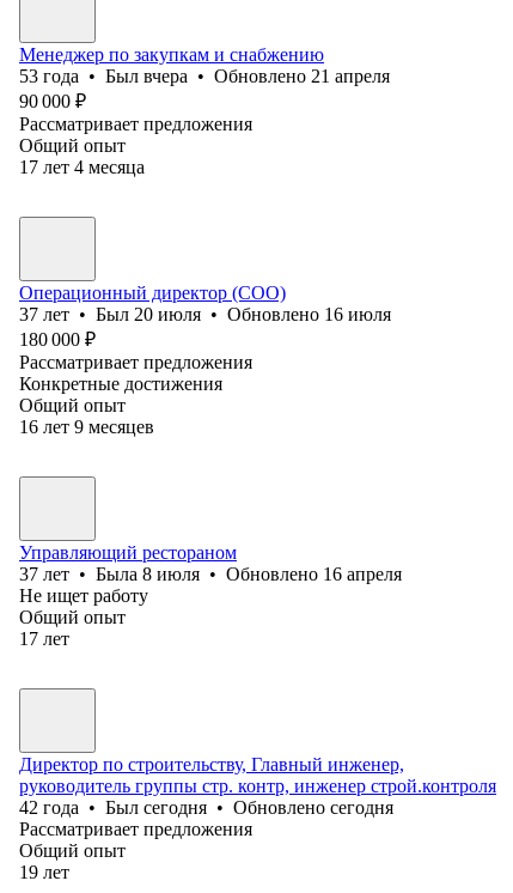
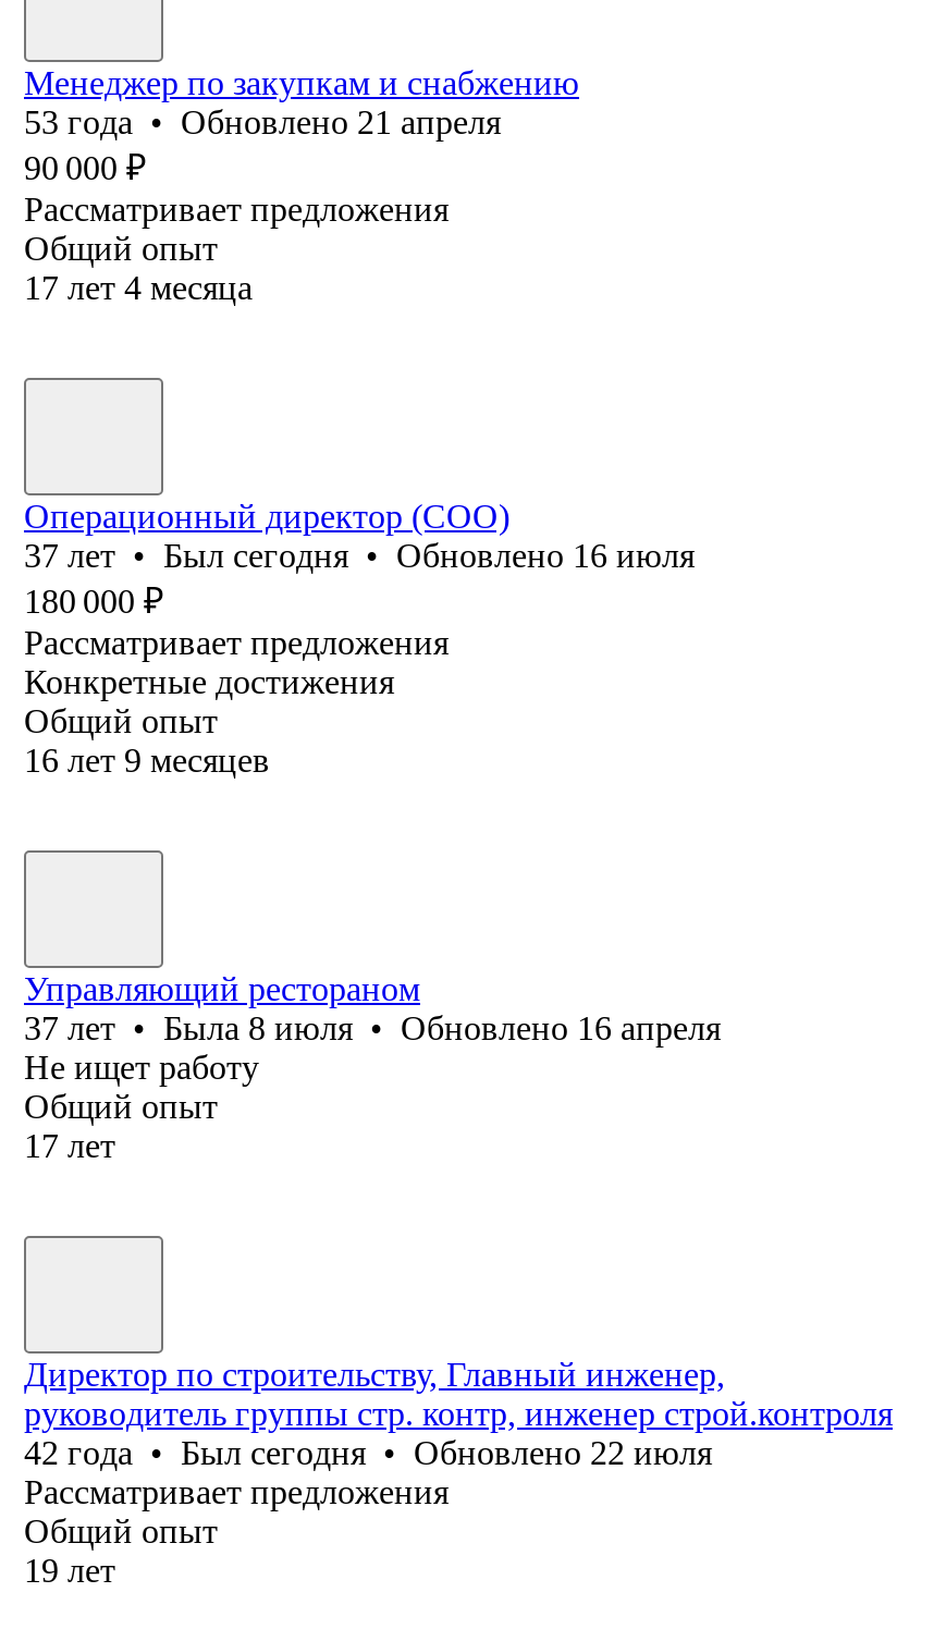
- 53 года • Был вчера • Обновлено 21 апреля
+ 53 года • Обновлено 21 апреля

- 37 лет • Был 20 июля • Обновлено 16 июля
+ 37 лет • Был сегодня • Обновлено 16 июля

- 42 года • Был сегодня • Обновлено сегодня
+ 42 года • Был сегодня • Обновлено 22 июля
